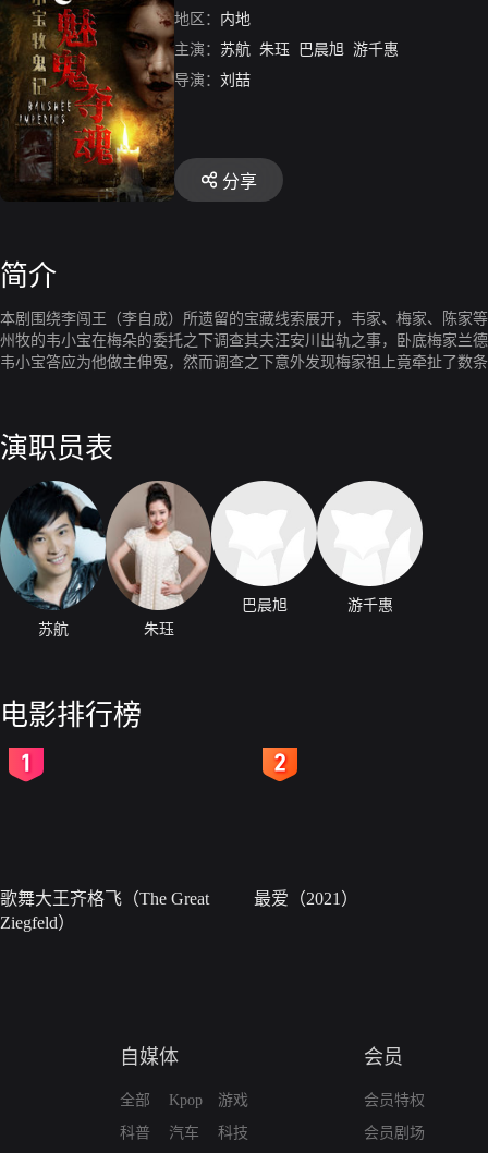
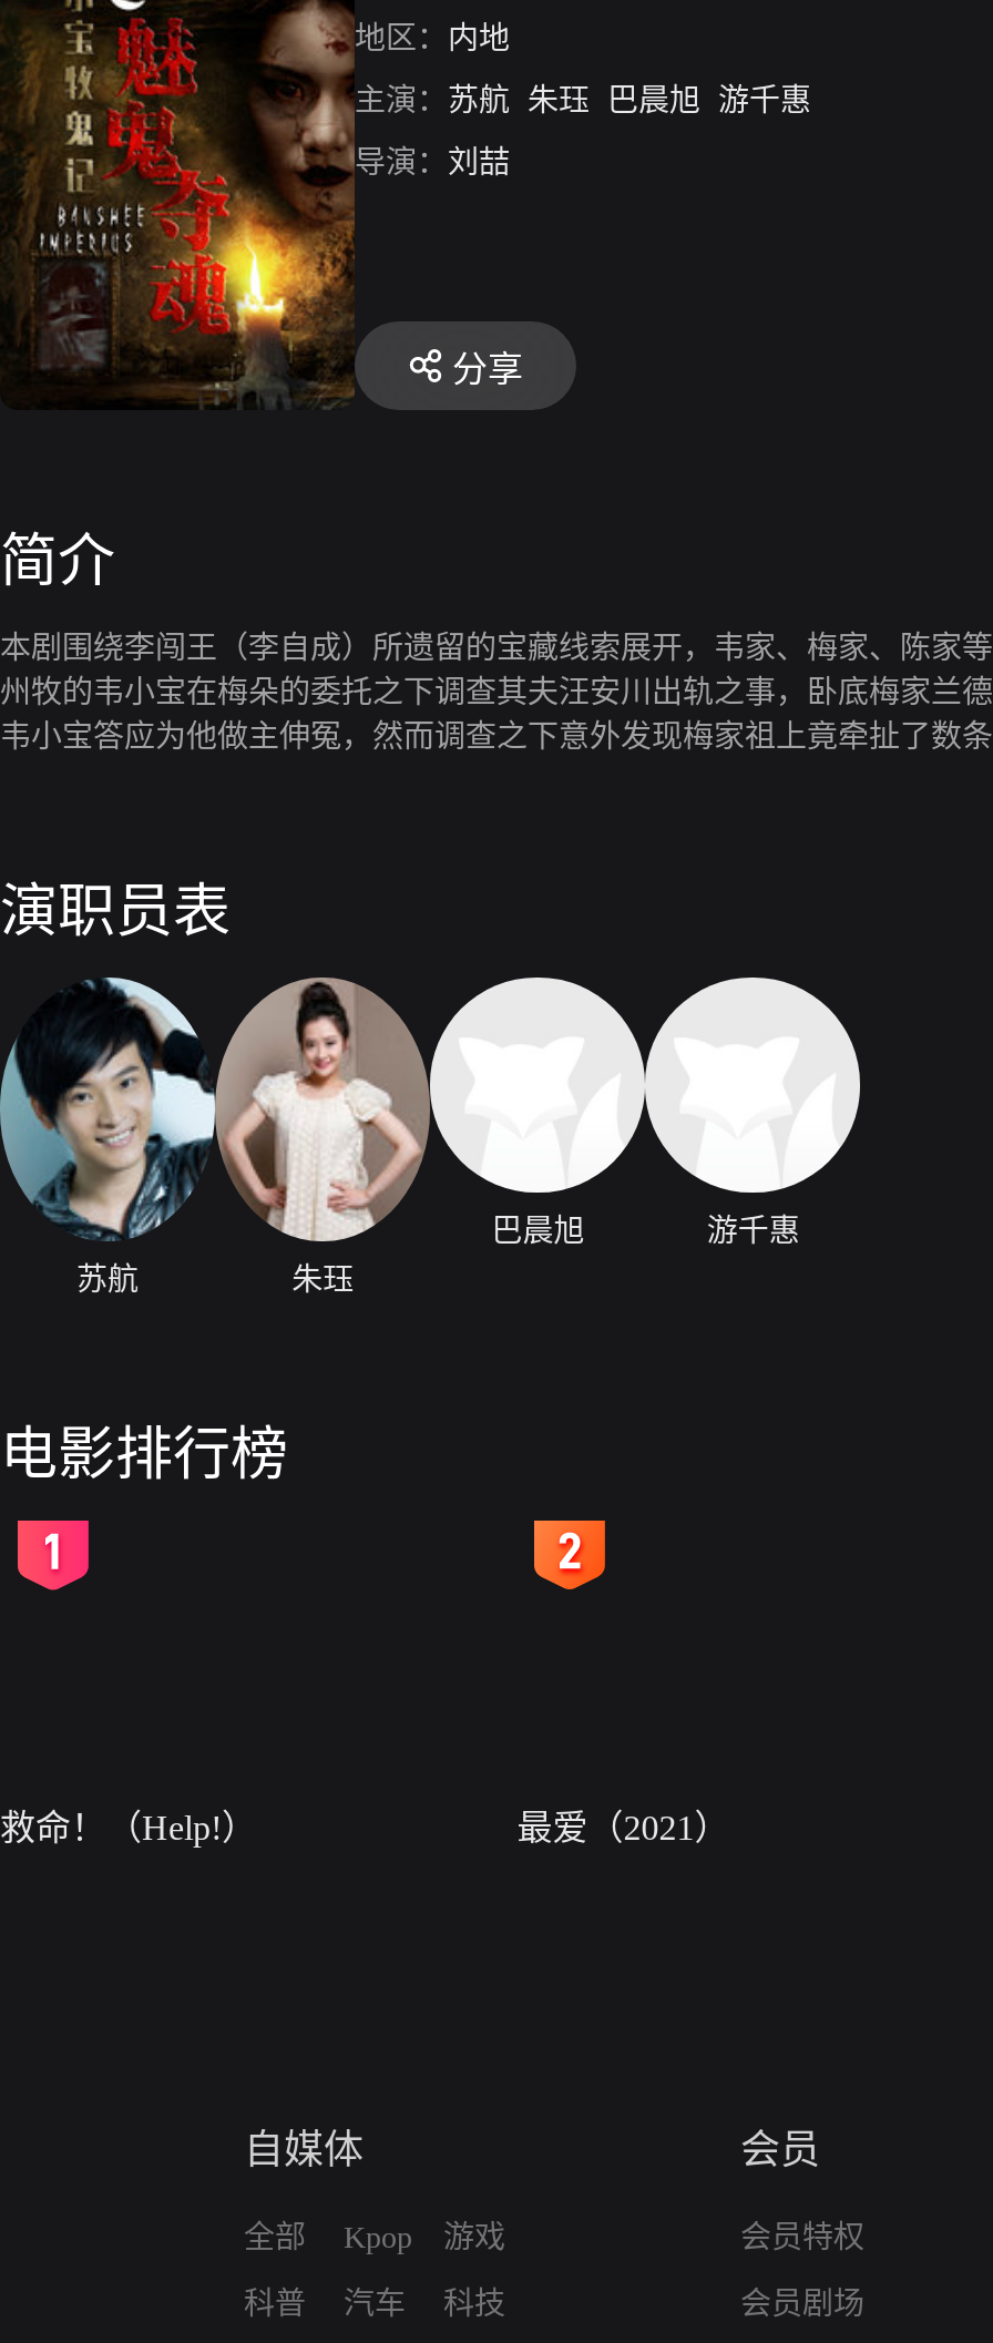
- 歌舞大王齐格飞（The Great
- Ziegfeld）
+ 救命！（Help!）
